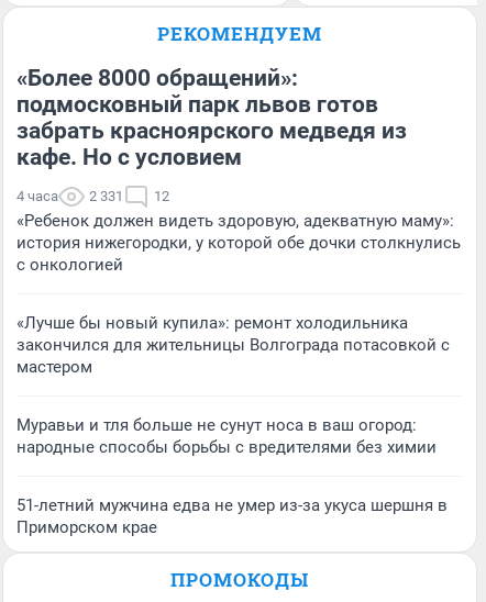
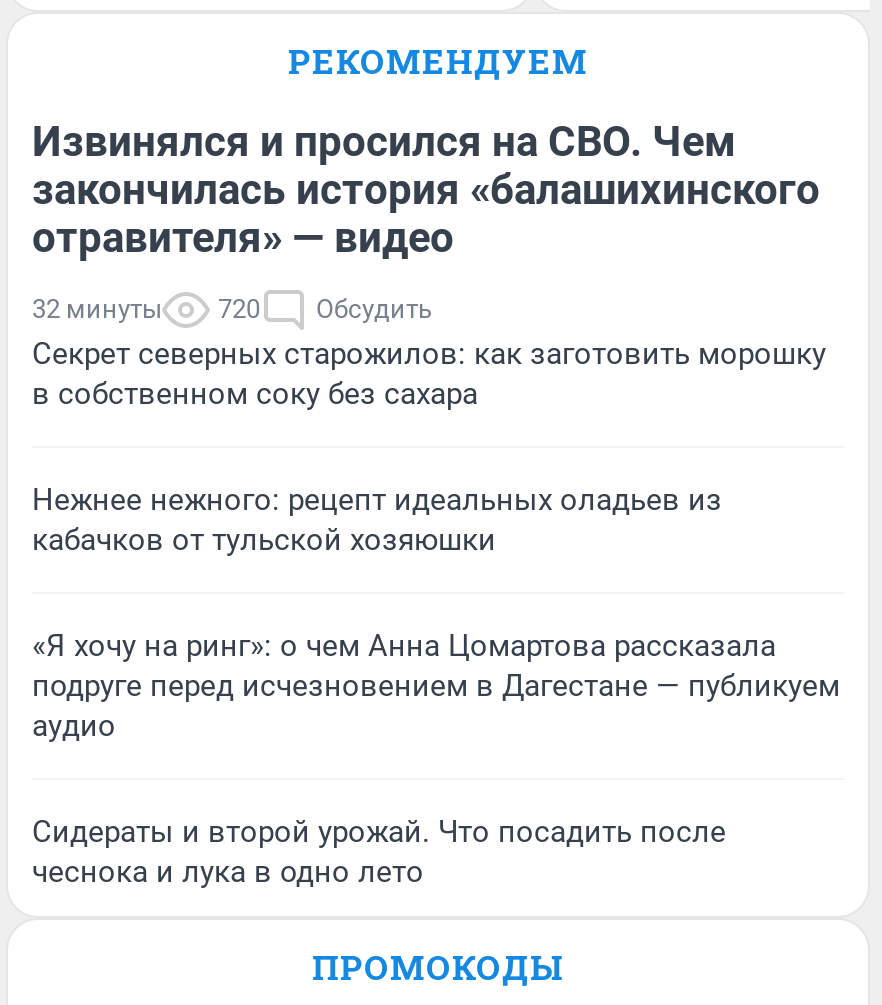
- «Более 8000 обращений»:
- подмосковный парк львов готов
- забрать красноярского медведя из
- кафе. Но с условием
+ Извинялся и просился на СВО. Чем
+ закончилась история «балашихинского
+ отравителя» — видео

- 4 часа
- 2 331
- 12
- «Ребенок должен видеть здоровую, адекватную маму»:
- история нижегородки, у которой обе дочки столкнулись
- с онкологией
+ 32 минуты
+ 720
+ Обсудить
+ Секрет северных старожилов: как заготовить морошку
+ в собственном соку без сахара

- «Лучше бы новый купила»: ремонт холодильника
- закончился для жительницы Волгограда потасовкой с
- мастером
+ Нежнее нежного: рецепт идеальных оладьев из
+ кабачков от тульской хозяюшки

- Муравьи и тля больше не сунут носа в ваш огород:
- народные способы борьбы с вредителями без химии
+ «Я хочу на ринг»: о чем Анна Цомартова рассказала
+ подруге перед исчезновением в Дагестане — публикуем
+ аудио

- 51-летний мужчина едва не умер из-за укуса шершня в
- Приморском крае
+ Сидераты и второй урожай. Что посадить после
+ чеснока и лука в одно лето
